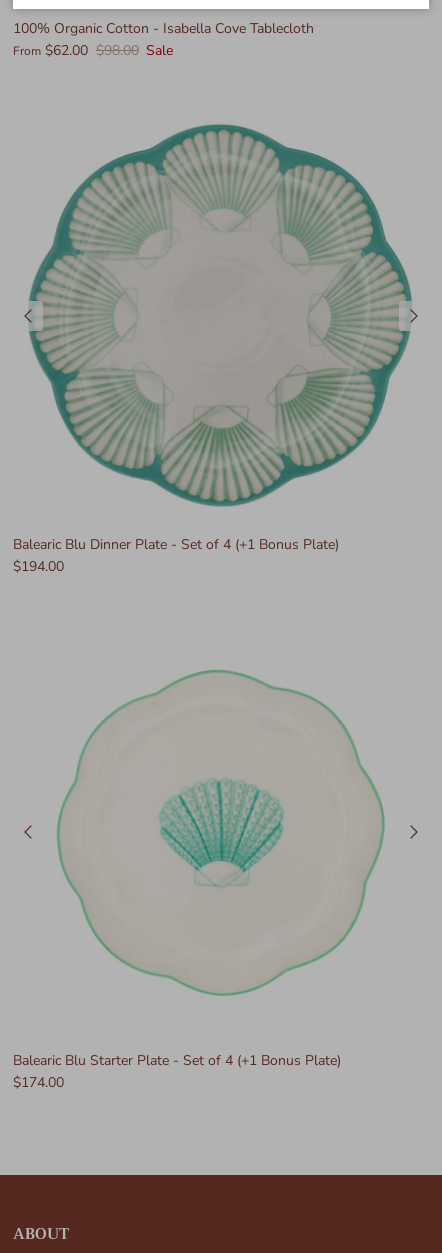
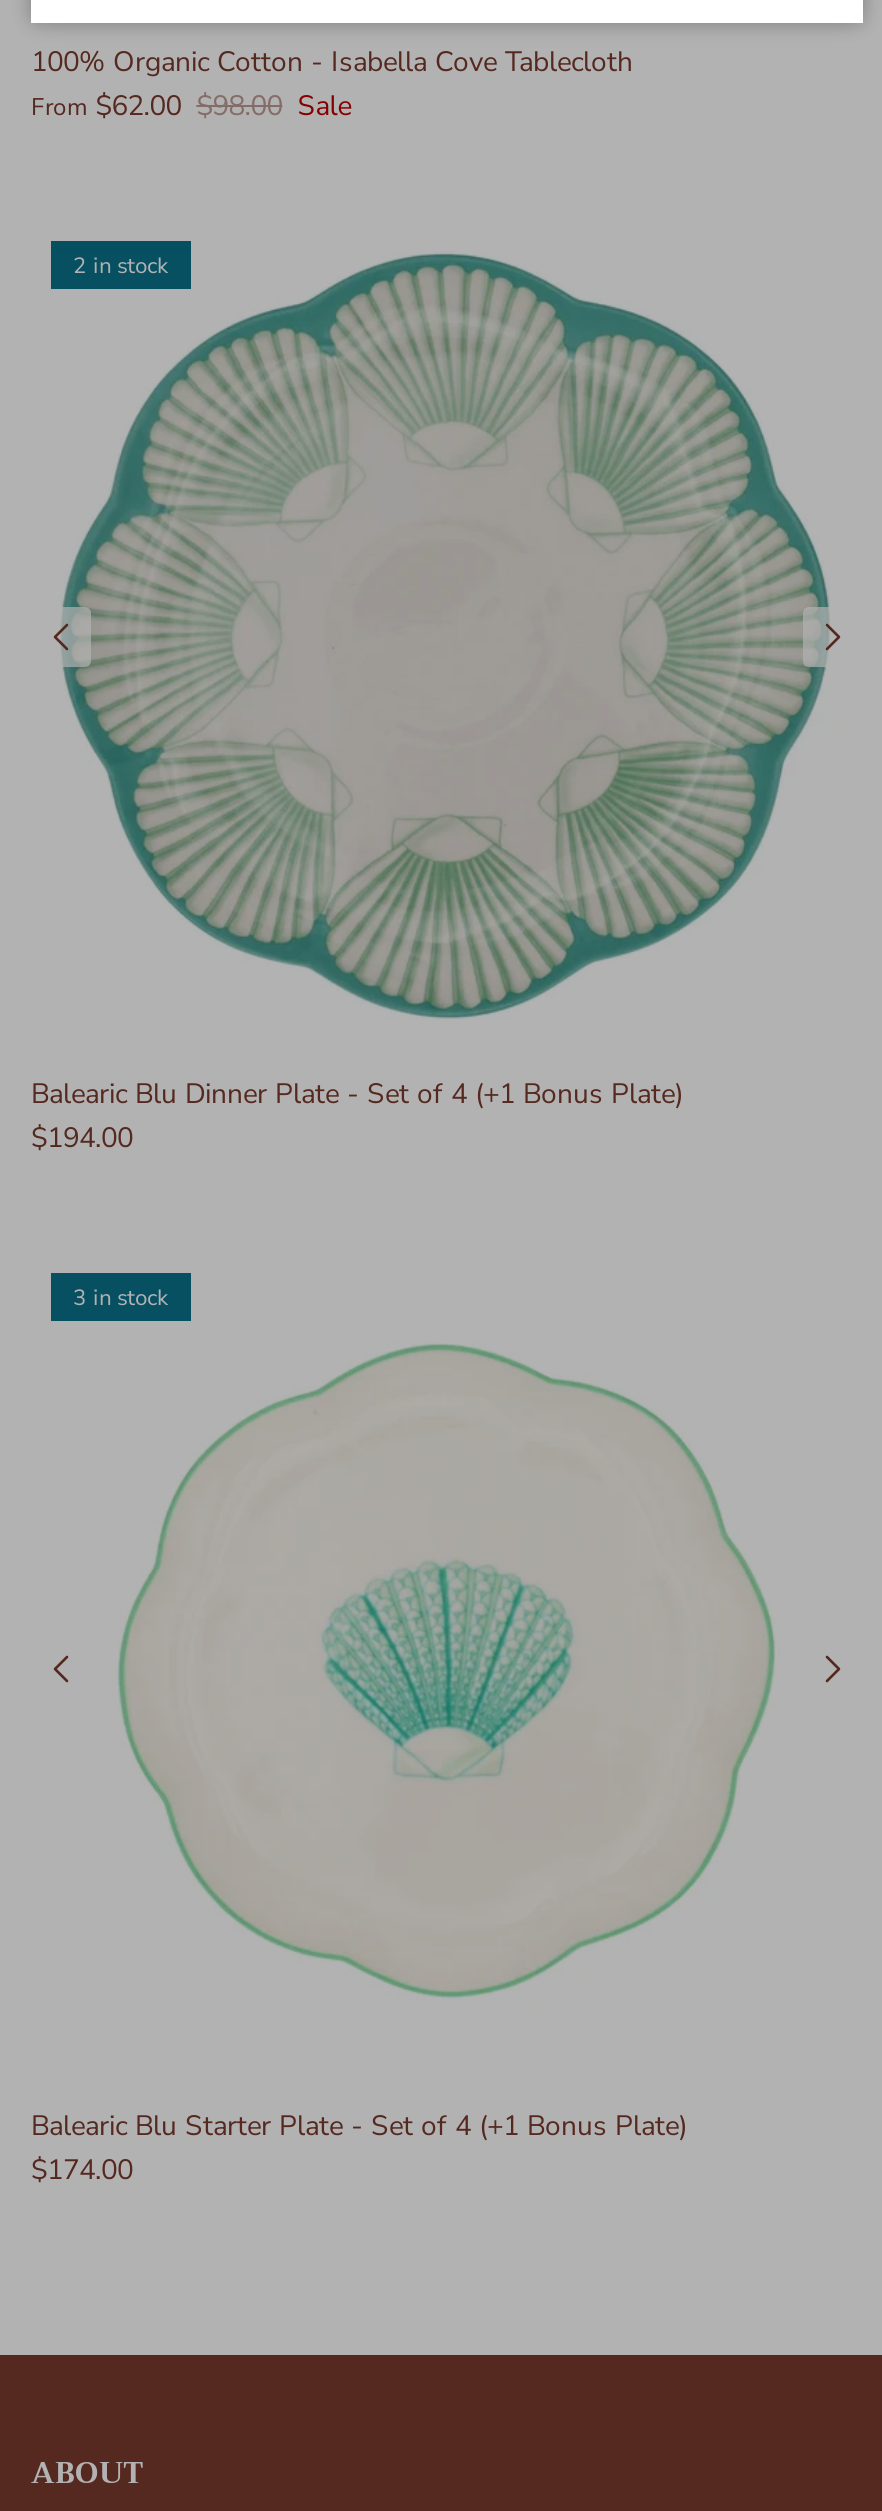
+ 2 in stock

+ 3 in stock
